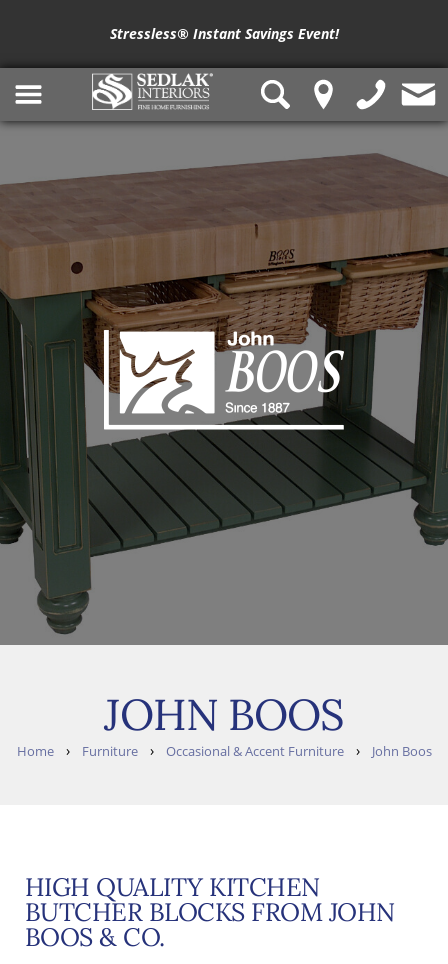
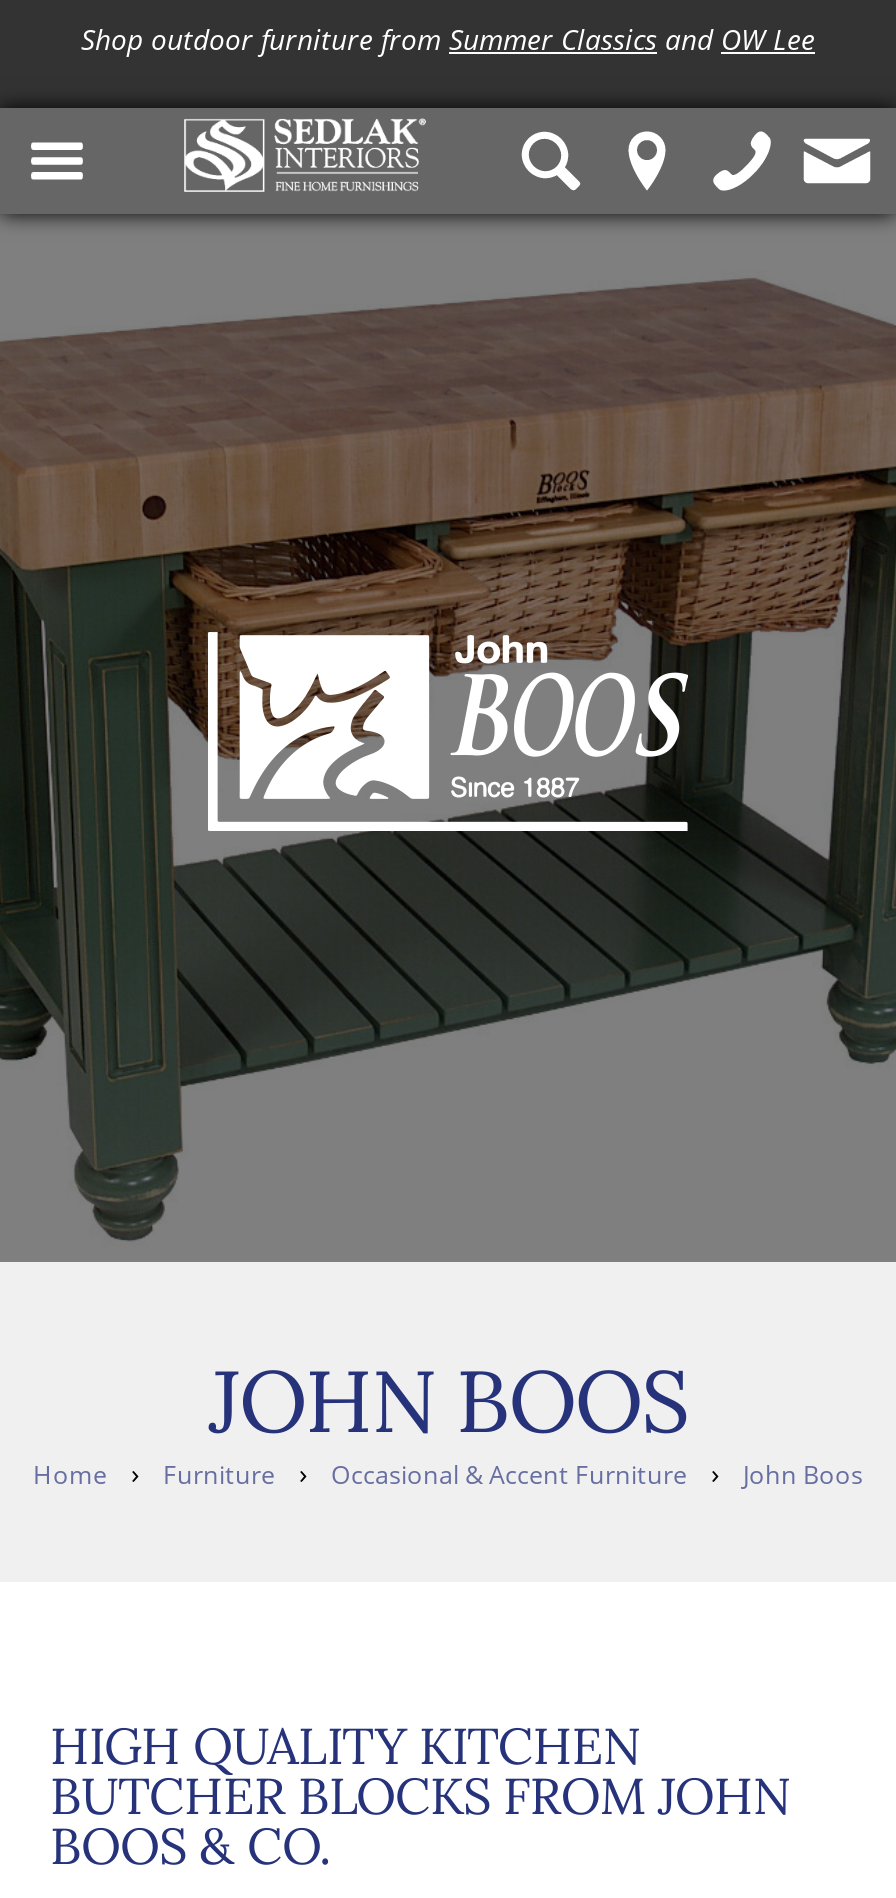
- Stressless® Instant Savings Event!
+ Shop outdoor furniture from Summer Classics and OW Lee
